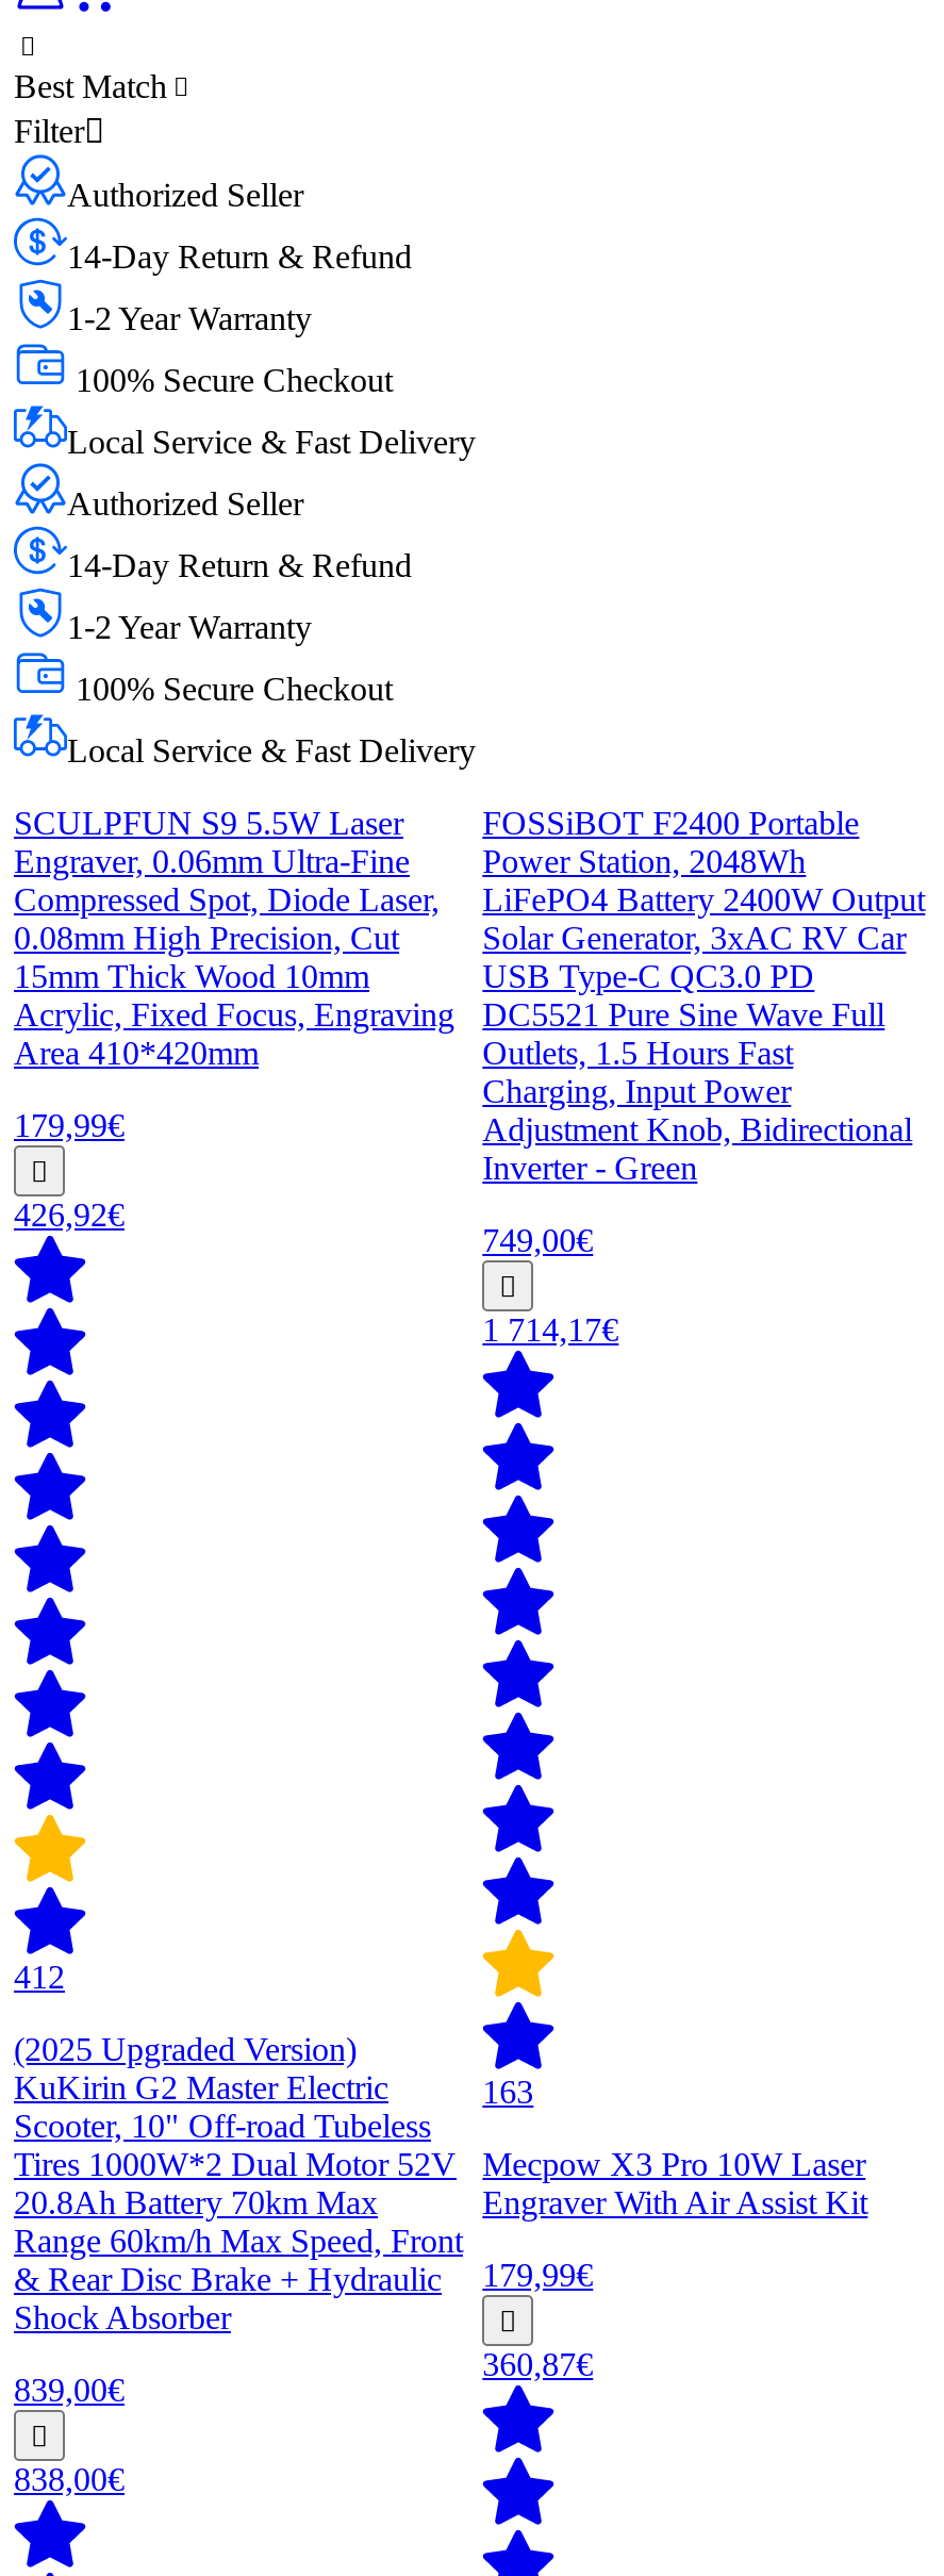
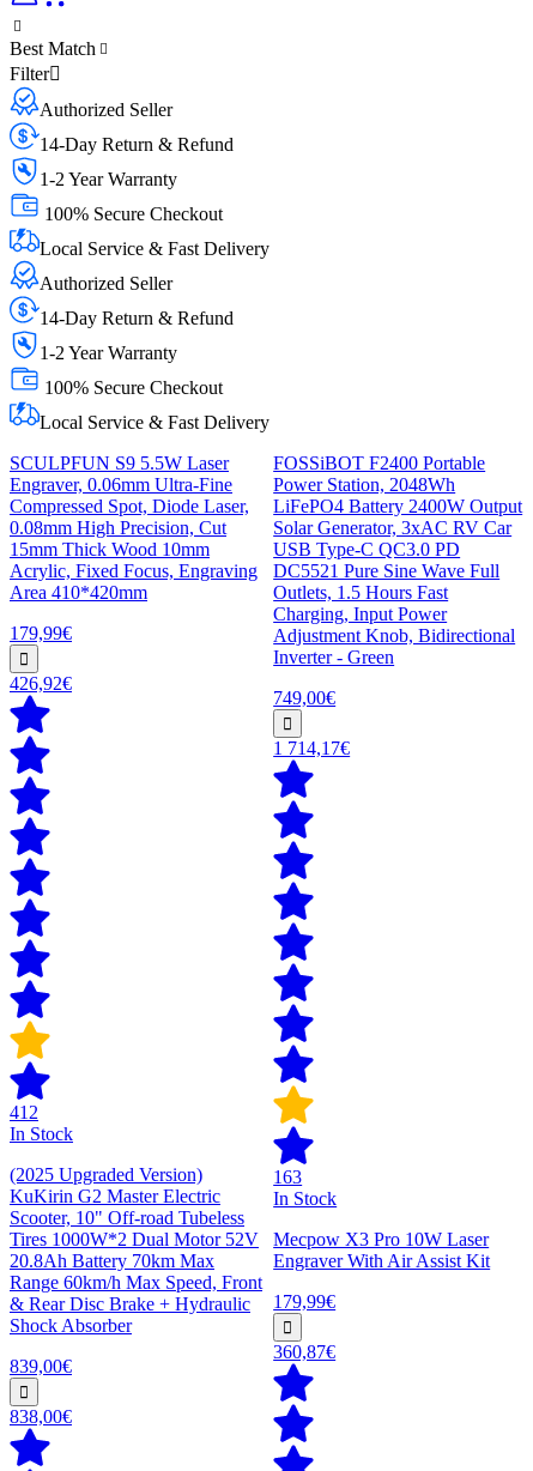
+ In Stock

+ In Stock
